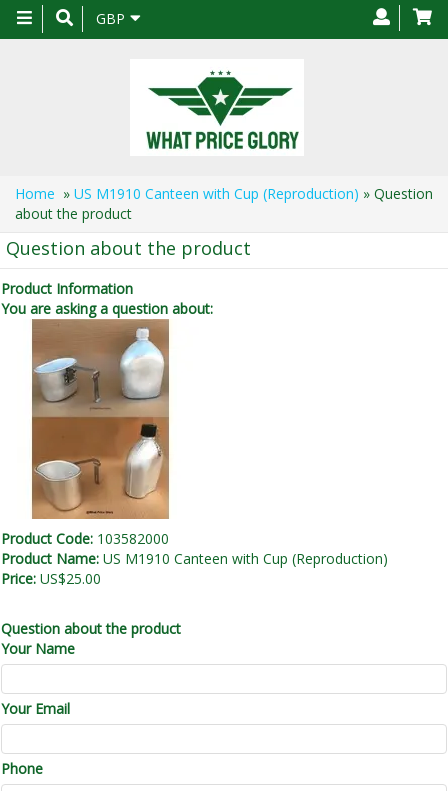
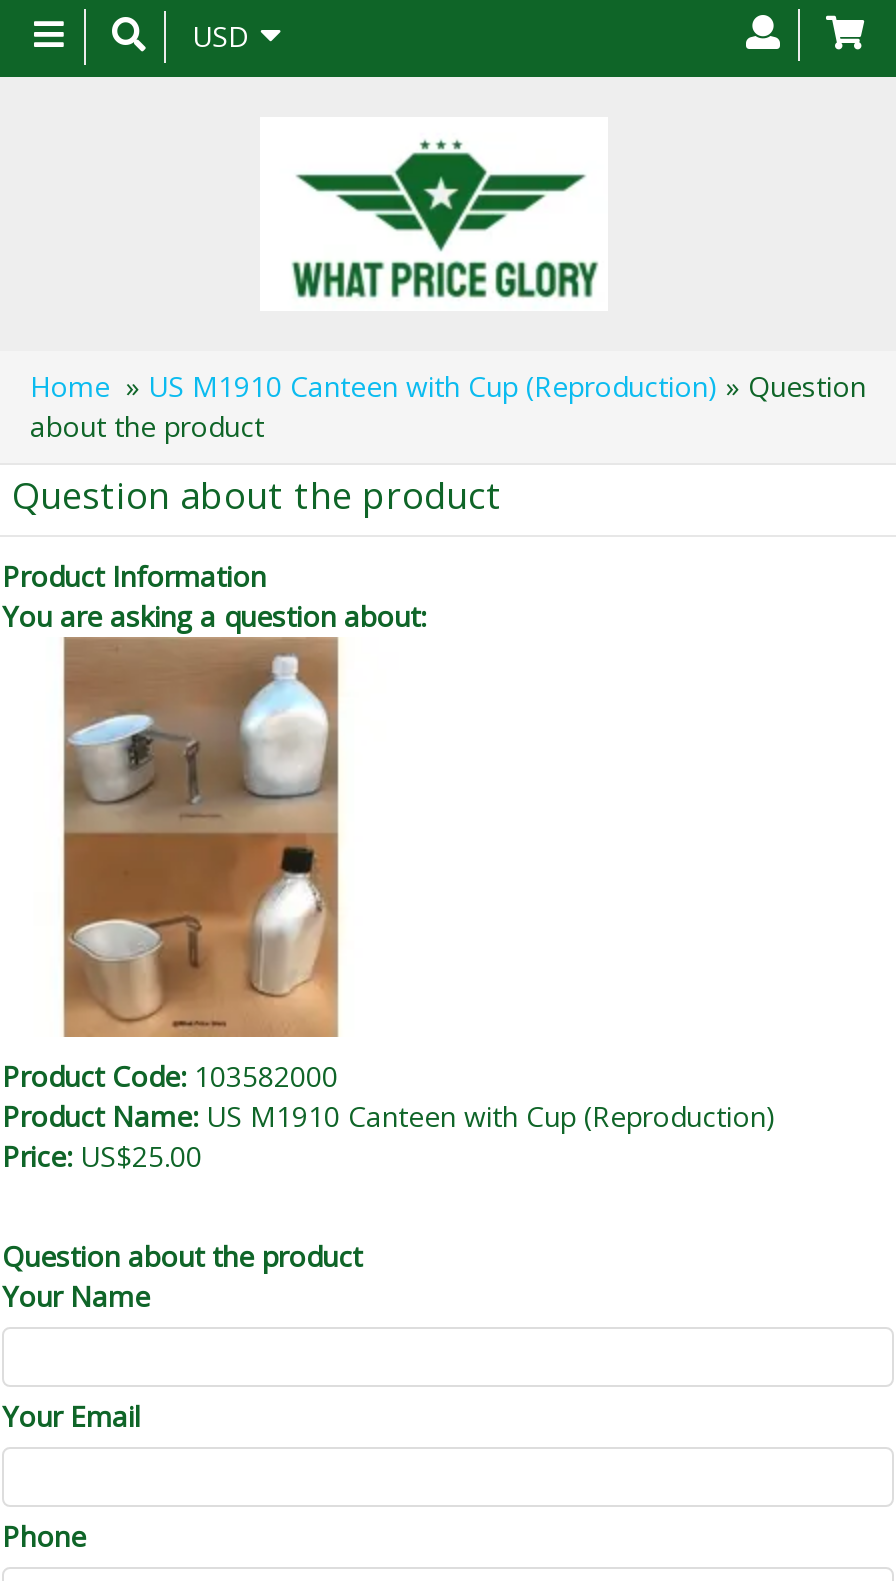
- GBP
+ USD
